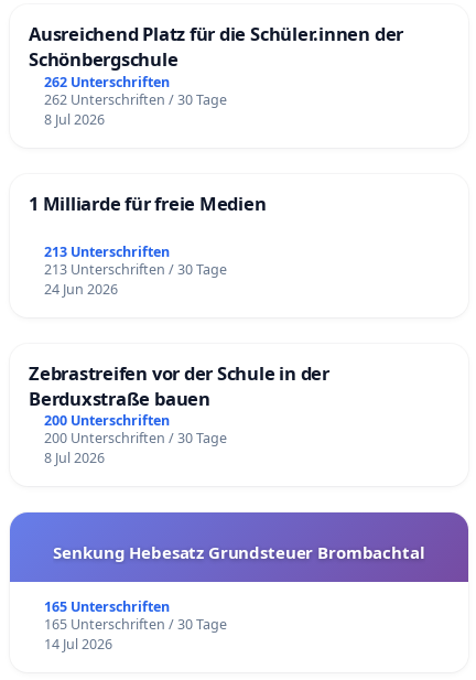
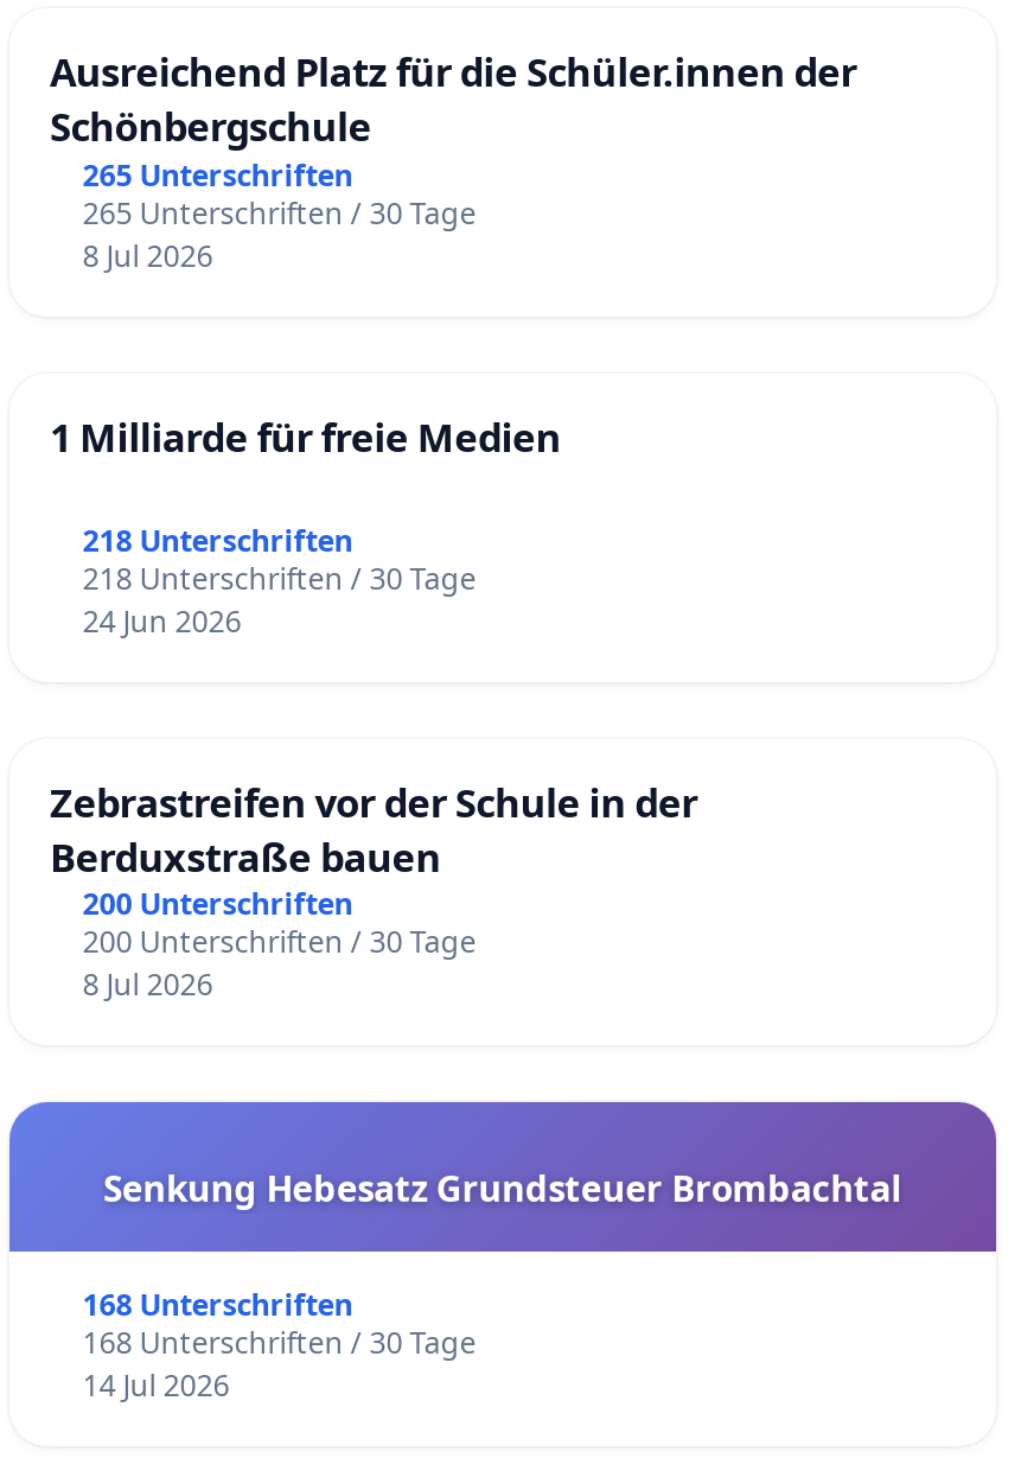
- 262 Unterschriften
+ 265 Unterschriften

- 262 Unterschriften / 30 Tage
+ 265 Unterschriften / 30 Tage

- 213 Unterschriften
+ 218 Unterschriften

- 213 Unterschriften / 30 Tage
+ 218 Unterschriften / 30 Tage

- 165 Unterschriften
+ 168 Unterschriften

- 165 Unterschriften / 30 Tage
+ 168 Unterschriften / 30 Tage
